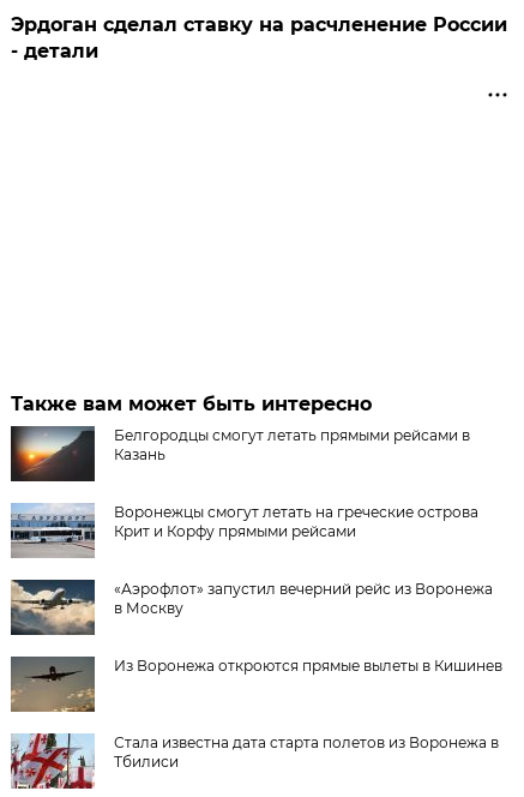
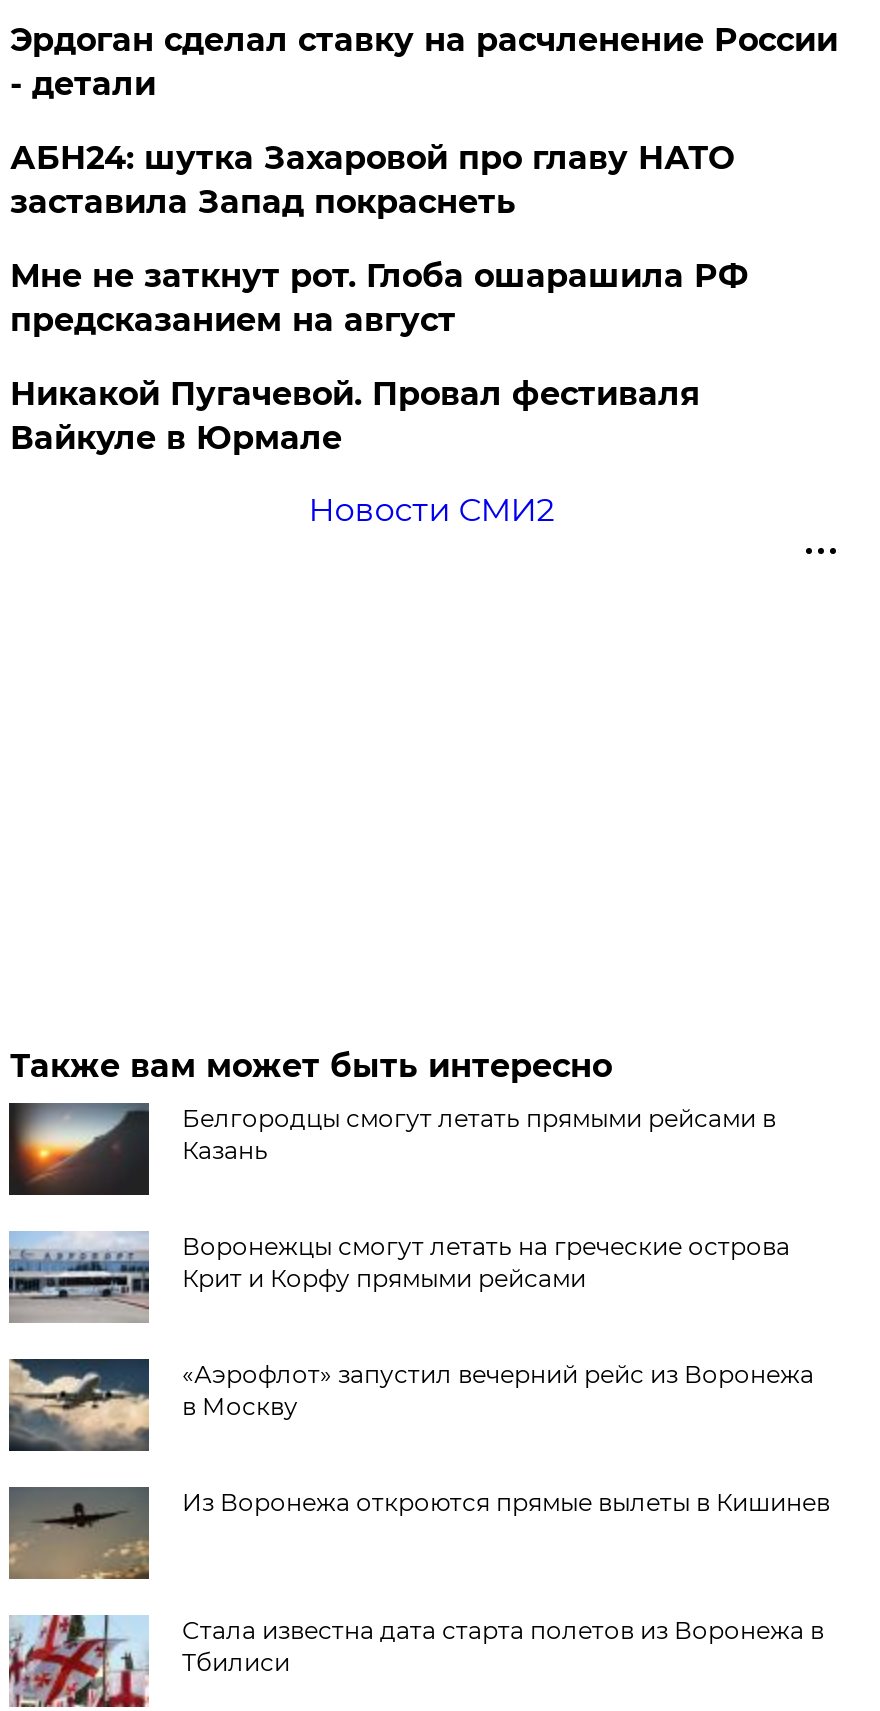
+ АБН24: шутка Захаровой про главу НАТО
+ заставила Запад покраснеть
+ Мне не заткнут рот. Глоба ошарашила РФ
+ предсказанием на август
+ Никакой Пугачевой. Провал фестиваля
+ Вайкуле в Юрмале
+ Новости СМИ2
